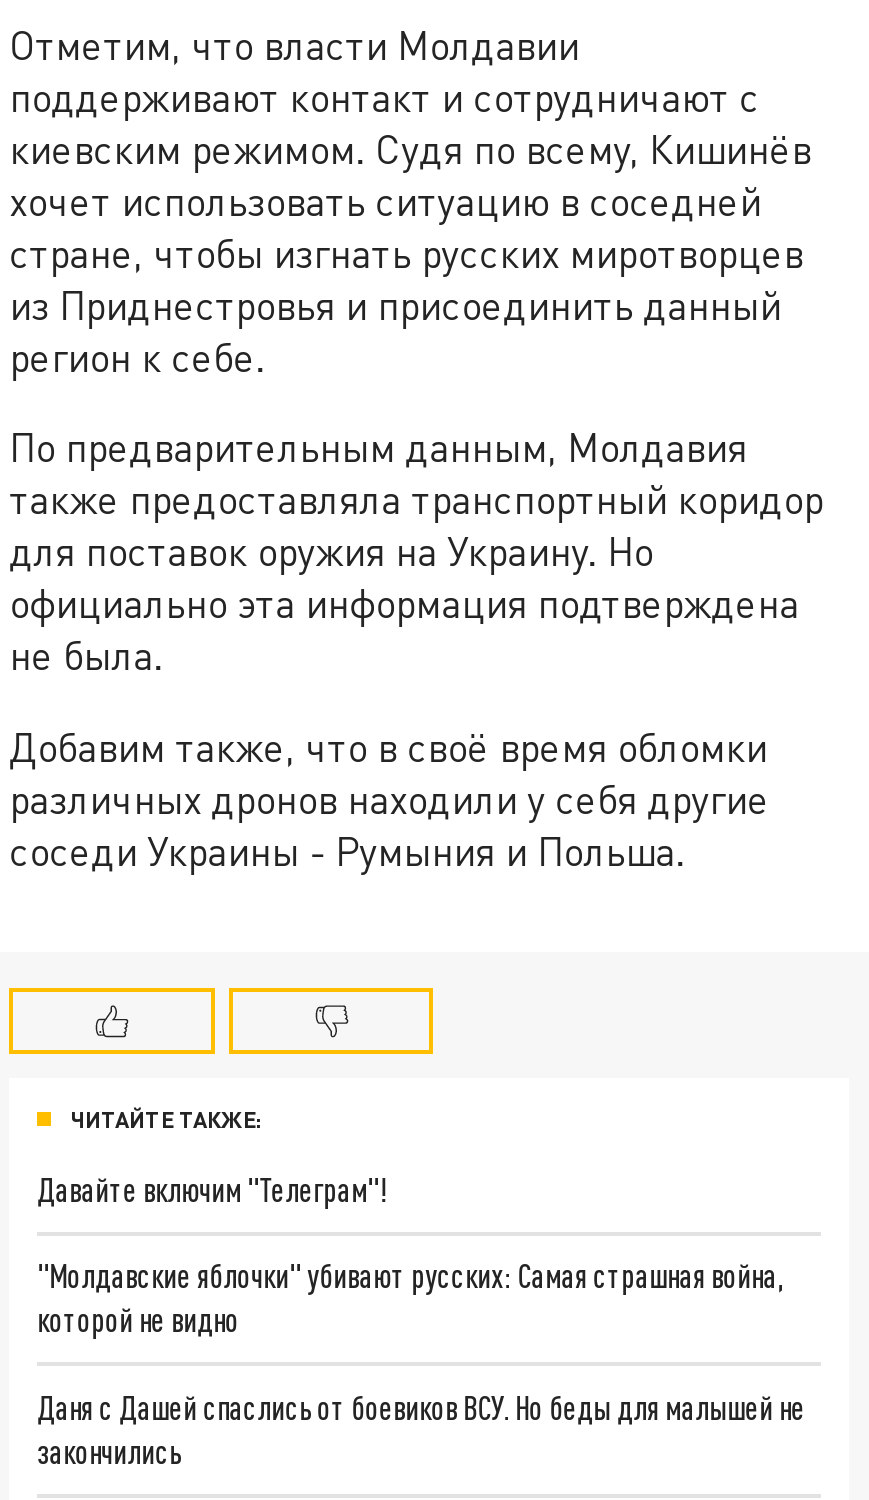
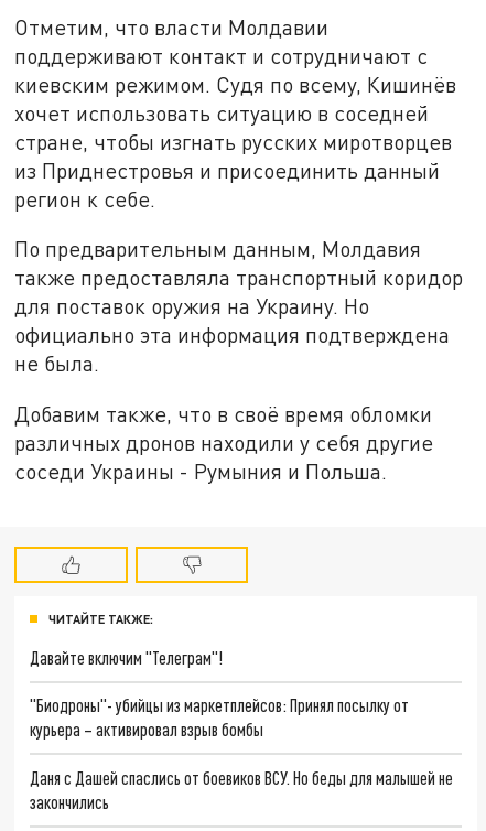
- "Молдавские яблочки" убивают русских: Самая страшная война,
- которой не видно
+ "Биодроны"- убийцы из маркетплейсов: Принял посылку от
+ курьера – активировал взрыв бомбы
